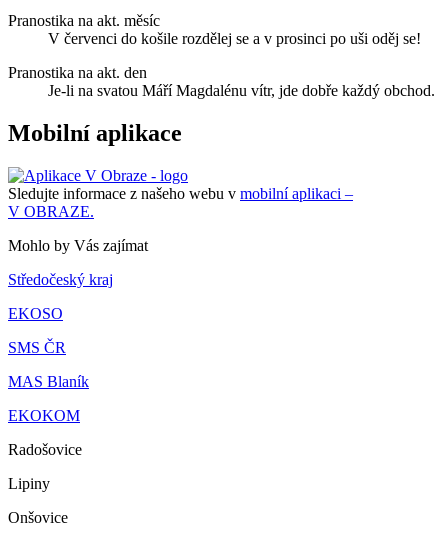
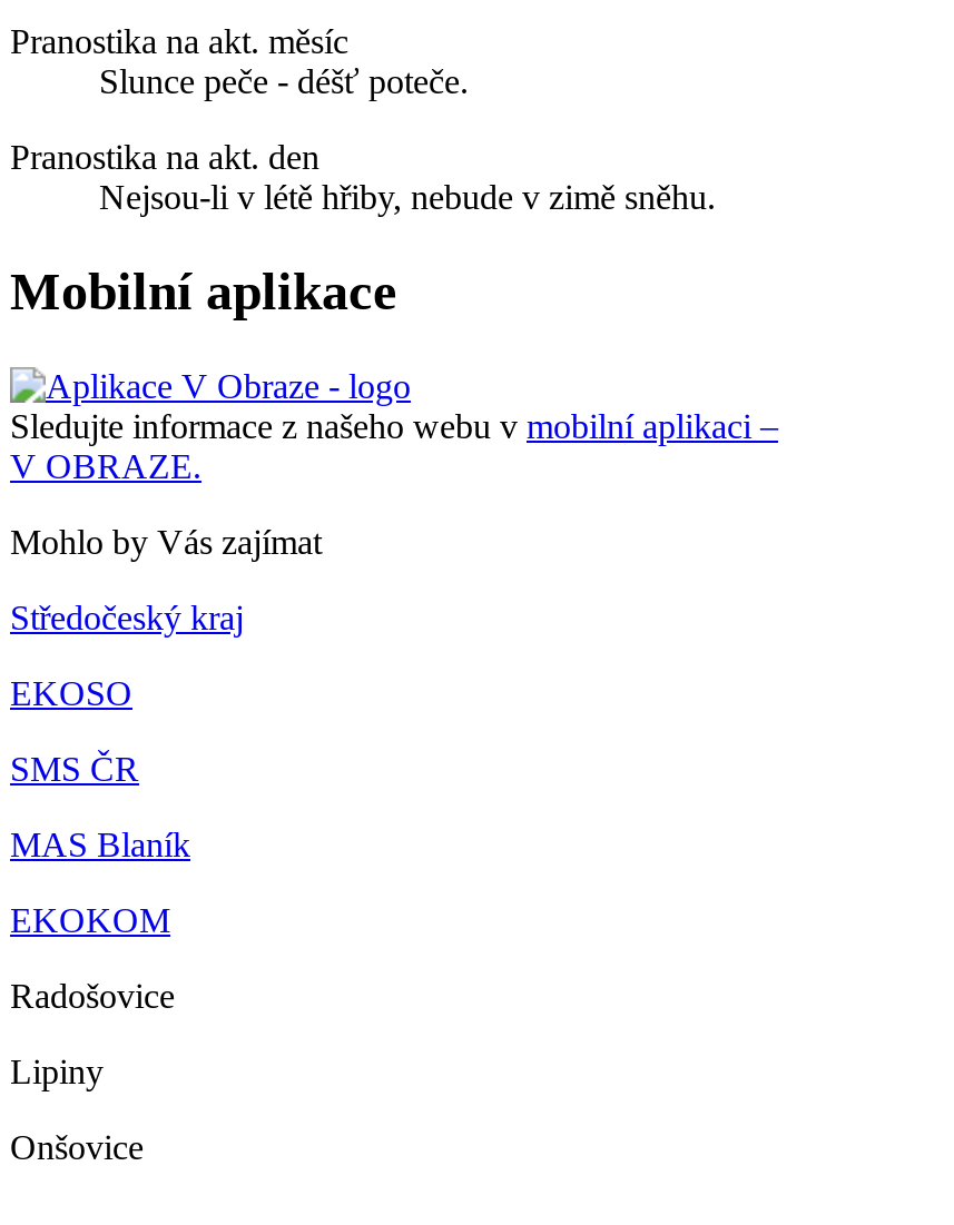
- V červenci do košile rozdělej se a v prosinci po uši oděj se!
+ Slunce peče - déšť poteče.

- Je-li na svatou Máří Magdalénu vítr, jde dobře každý obchod.
+ Nejsou-li v létě hřiby, nebude v zimě sněhu.
